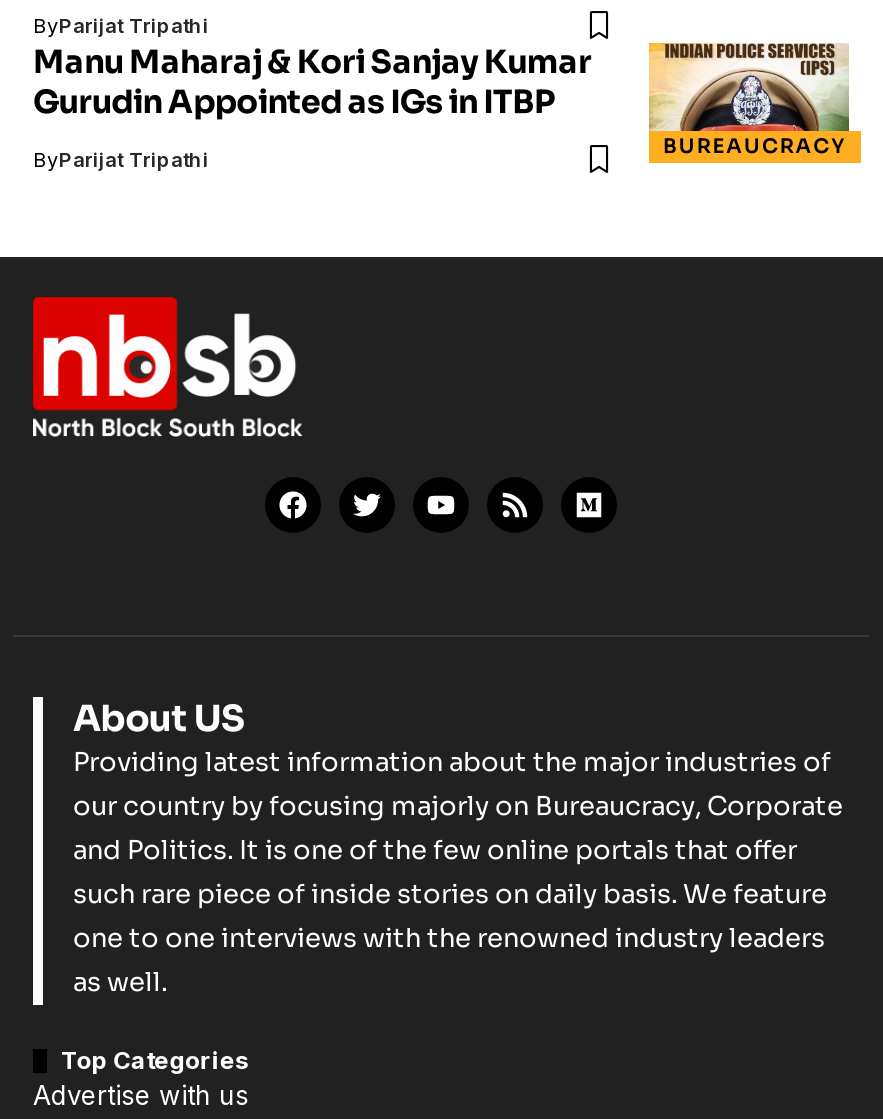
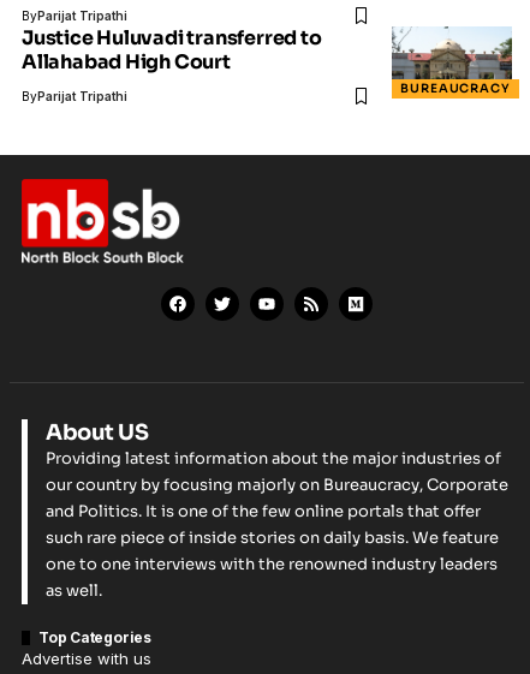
- Manu Maharaj & Kori Sanjay Kumar
- Gurudin Appointed as IGs in ITBP
+ Justice Huluvadi transferred to
+ Allahabad High Court

- [image]
+ [image]
